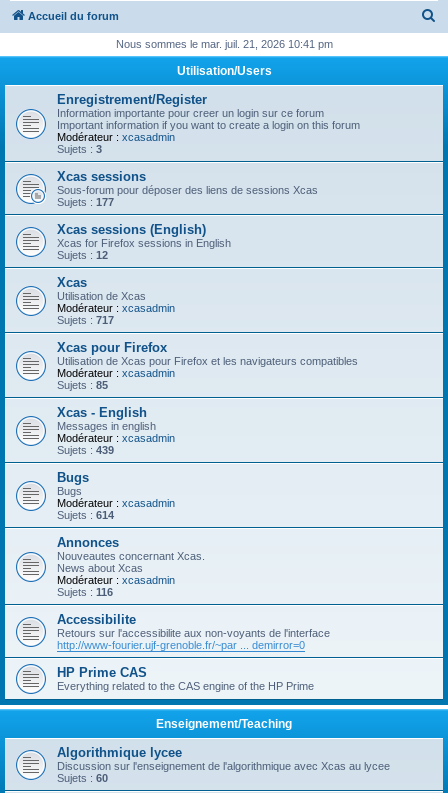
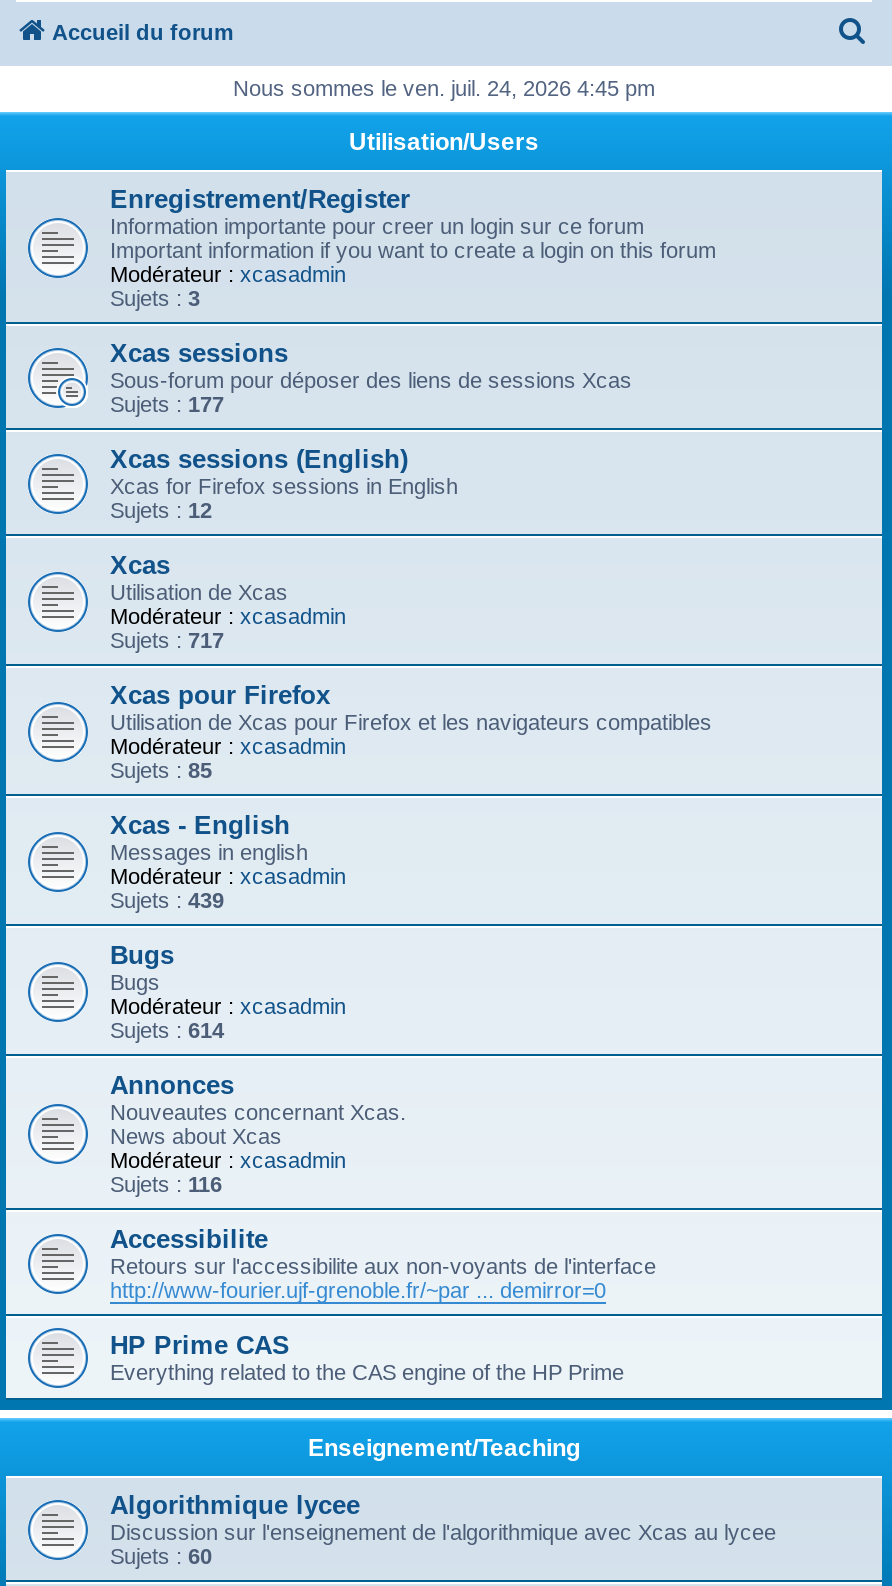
- Nous sommes le mar. juil. 21, 2026 10:41 pm
+ Nous sommes le ven. juil. 24, 2026 4:45 pm
